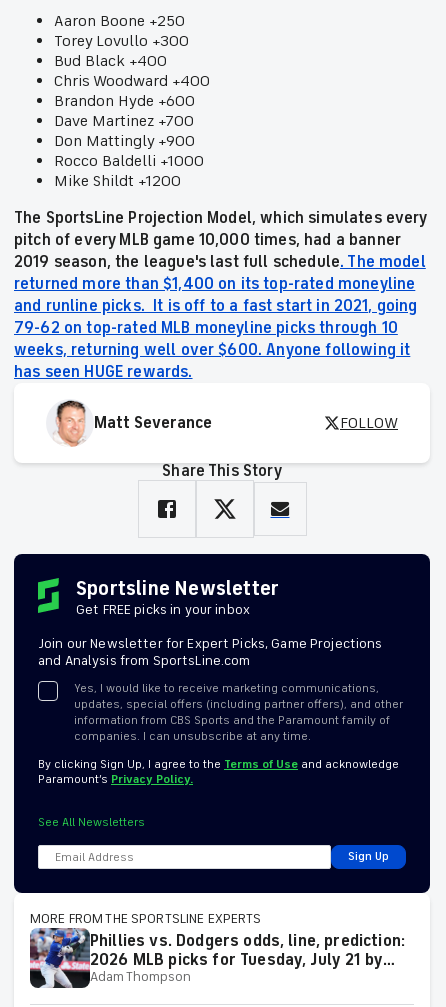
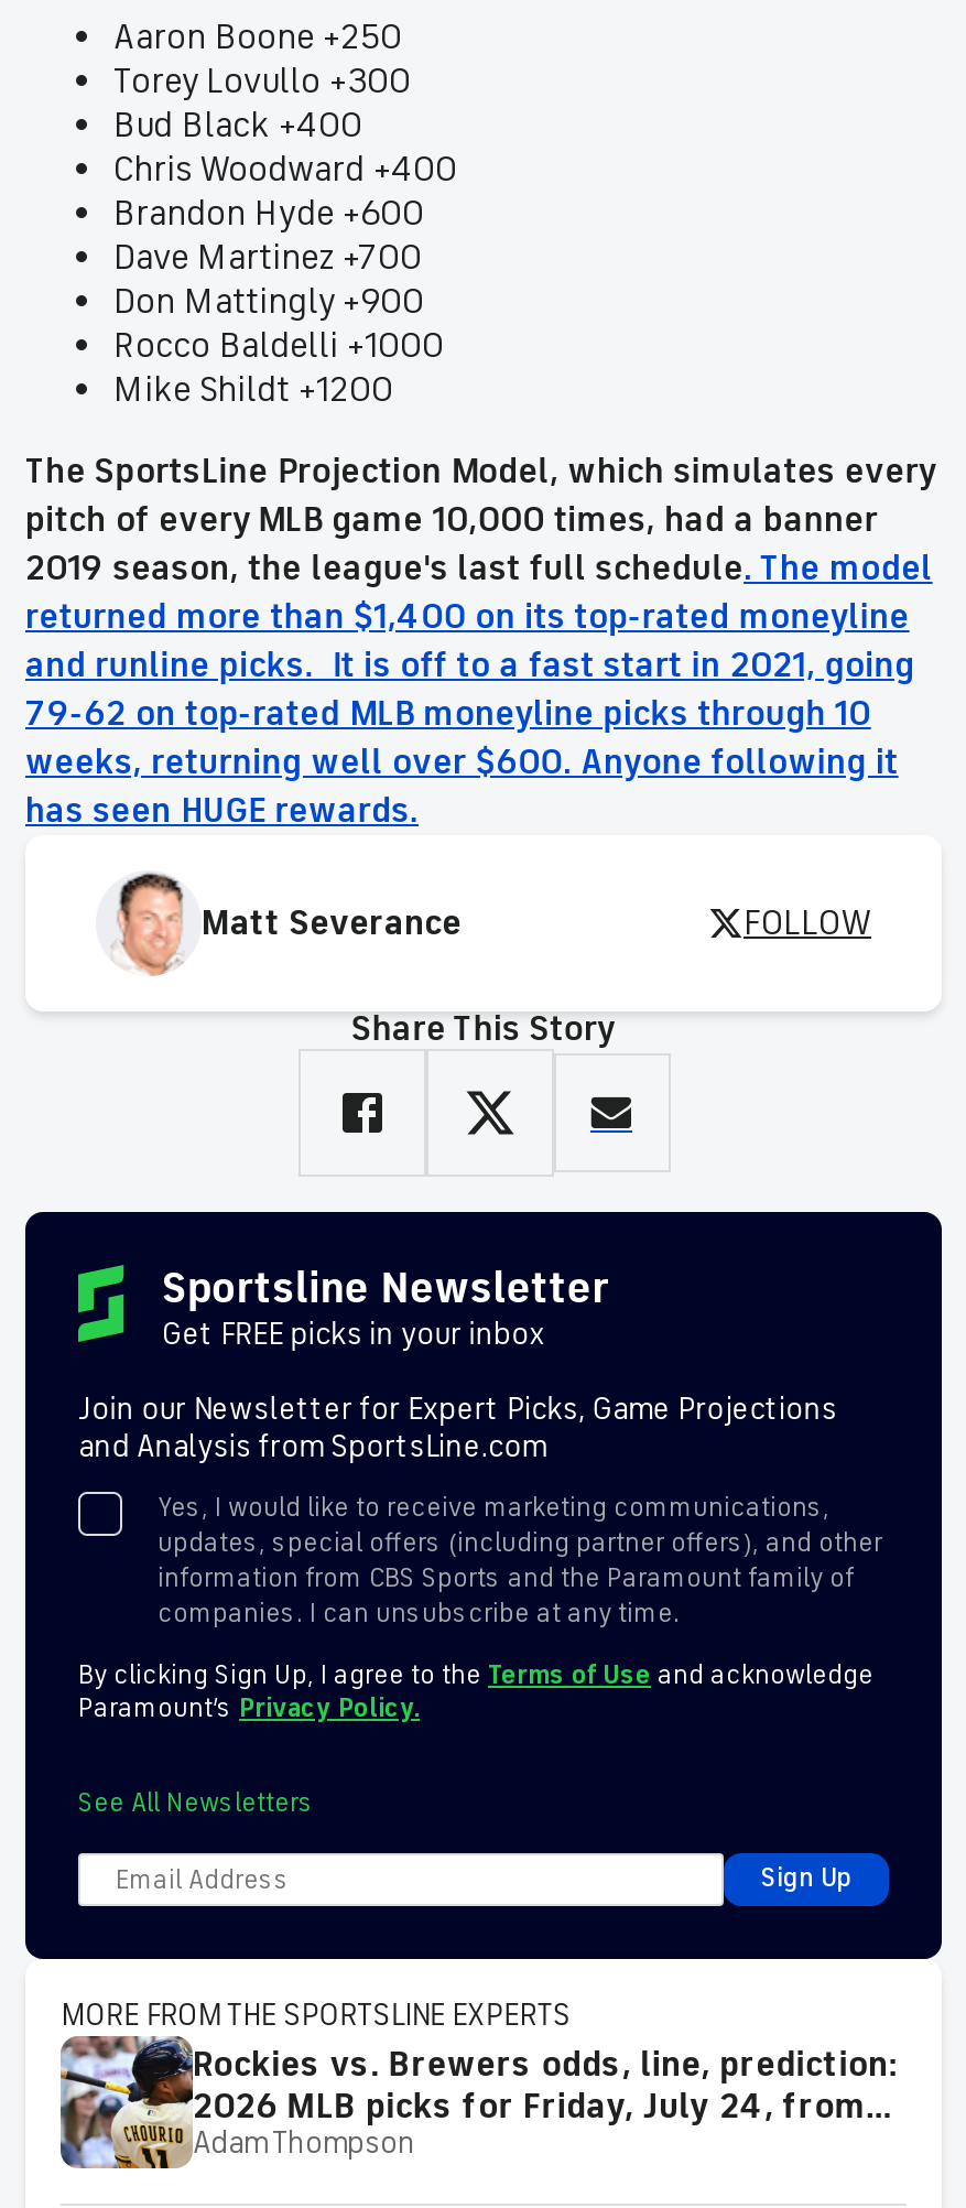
- [image]
- Phillies vs. Dodgers odds, line, prediction:
+ [image]
+ Rockies vs. Brewers odds, line, prediction:

- 2026 MLB picks for Tuesday, July 21 by
+ 2026 MLB picks for Friday, July 24, from
